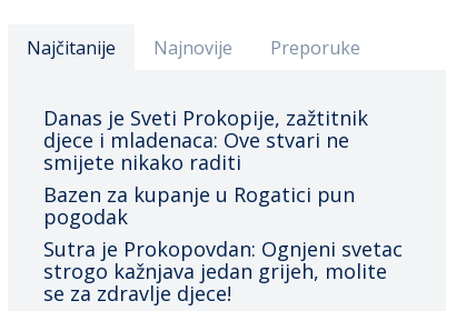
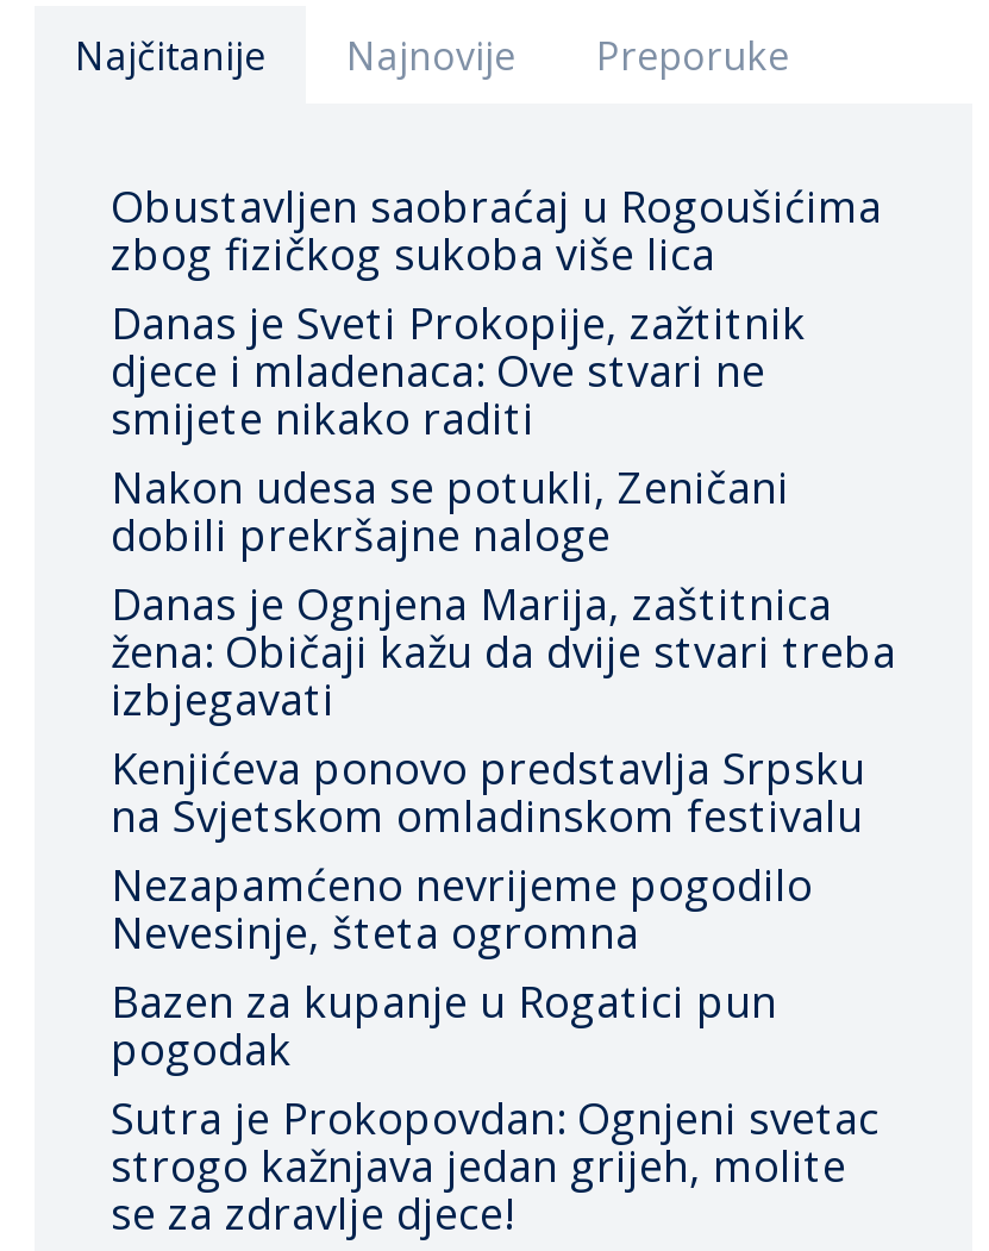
+ Obustavljen saobraćaj u Rogoušićima
+ zbog fizičkog sukoba više lica

+ Nakon udesa se potukli, Zeničani
+ dobili prekršajne naloge
+ Danas je Ognjena Marija, zaštitnica
+ žena: Običaji kažu da dvije stvari treba
+ izbjegavati
+ Kenjićeva ponovo predstavlja Srpsku
+ na Svjetskom omladinskom festivalu
+ Nezapamćeno nevrijeme pogodilo
+ Nevesinje, šteta ogromna
